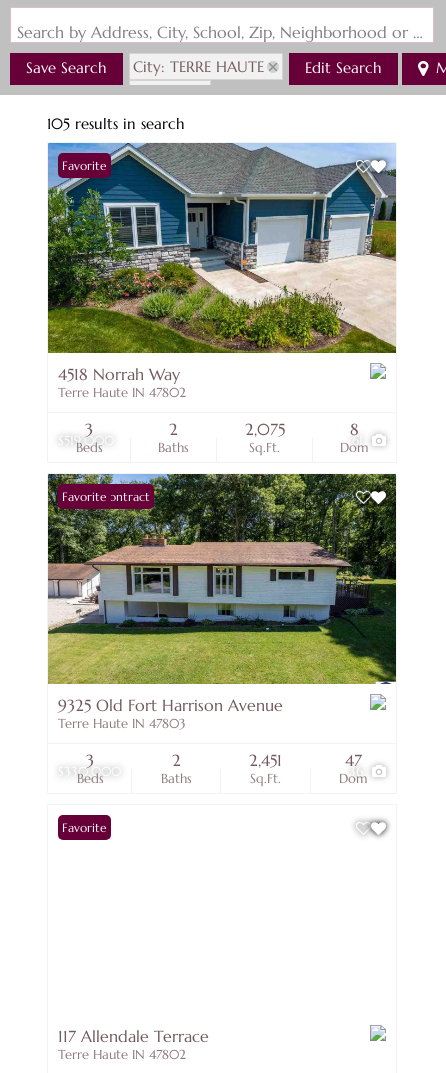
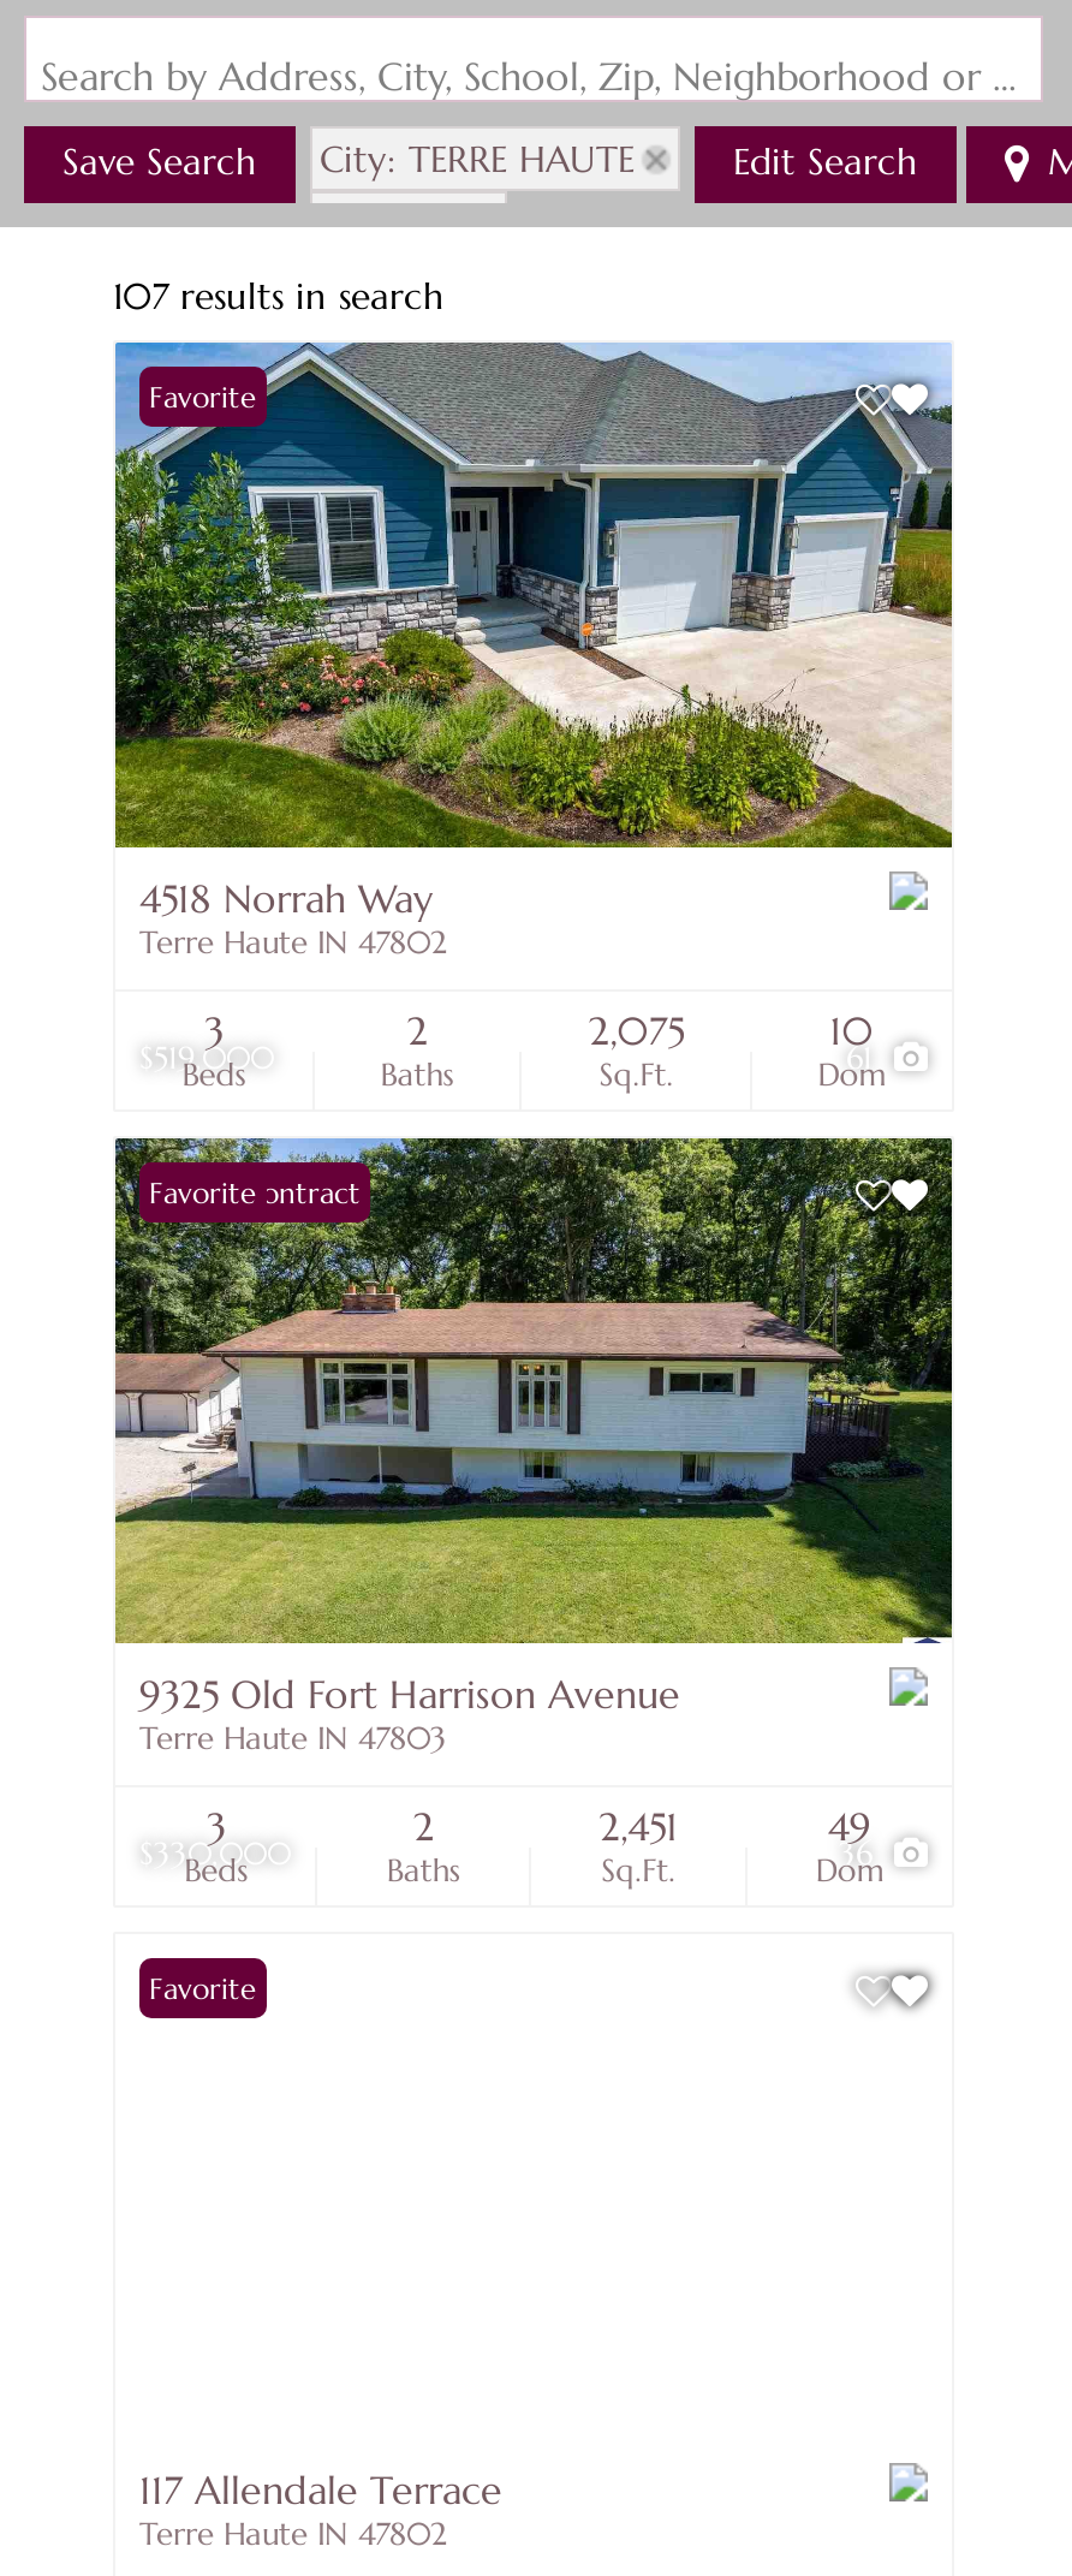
- 105 results in search
+ 107 results in search

- 8
+ 10

- 47
+ 49
